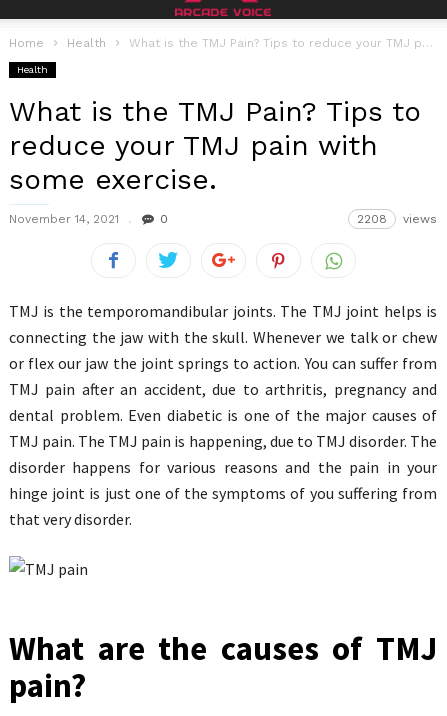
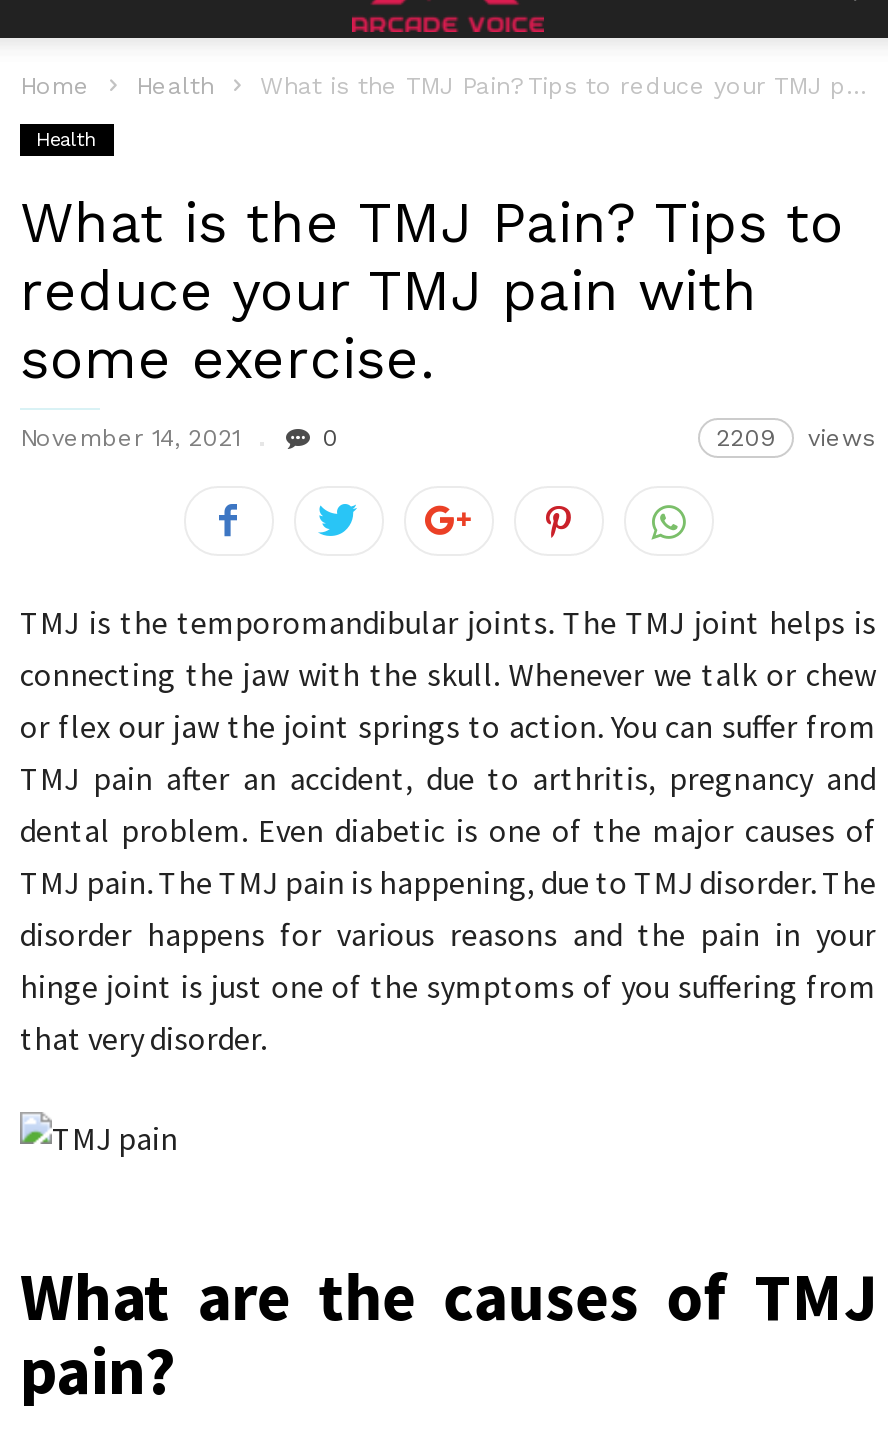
- 2208 views
+ 2209 views
